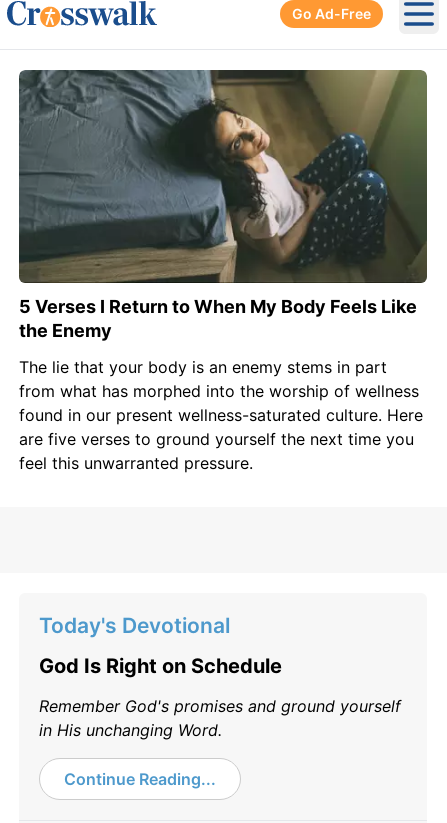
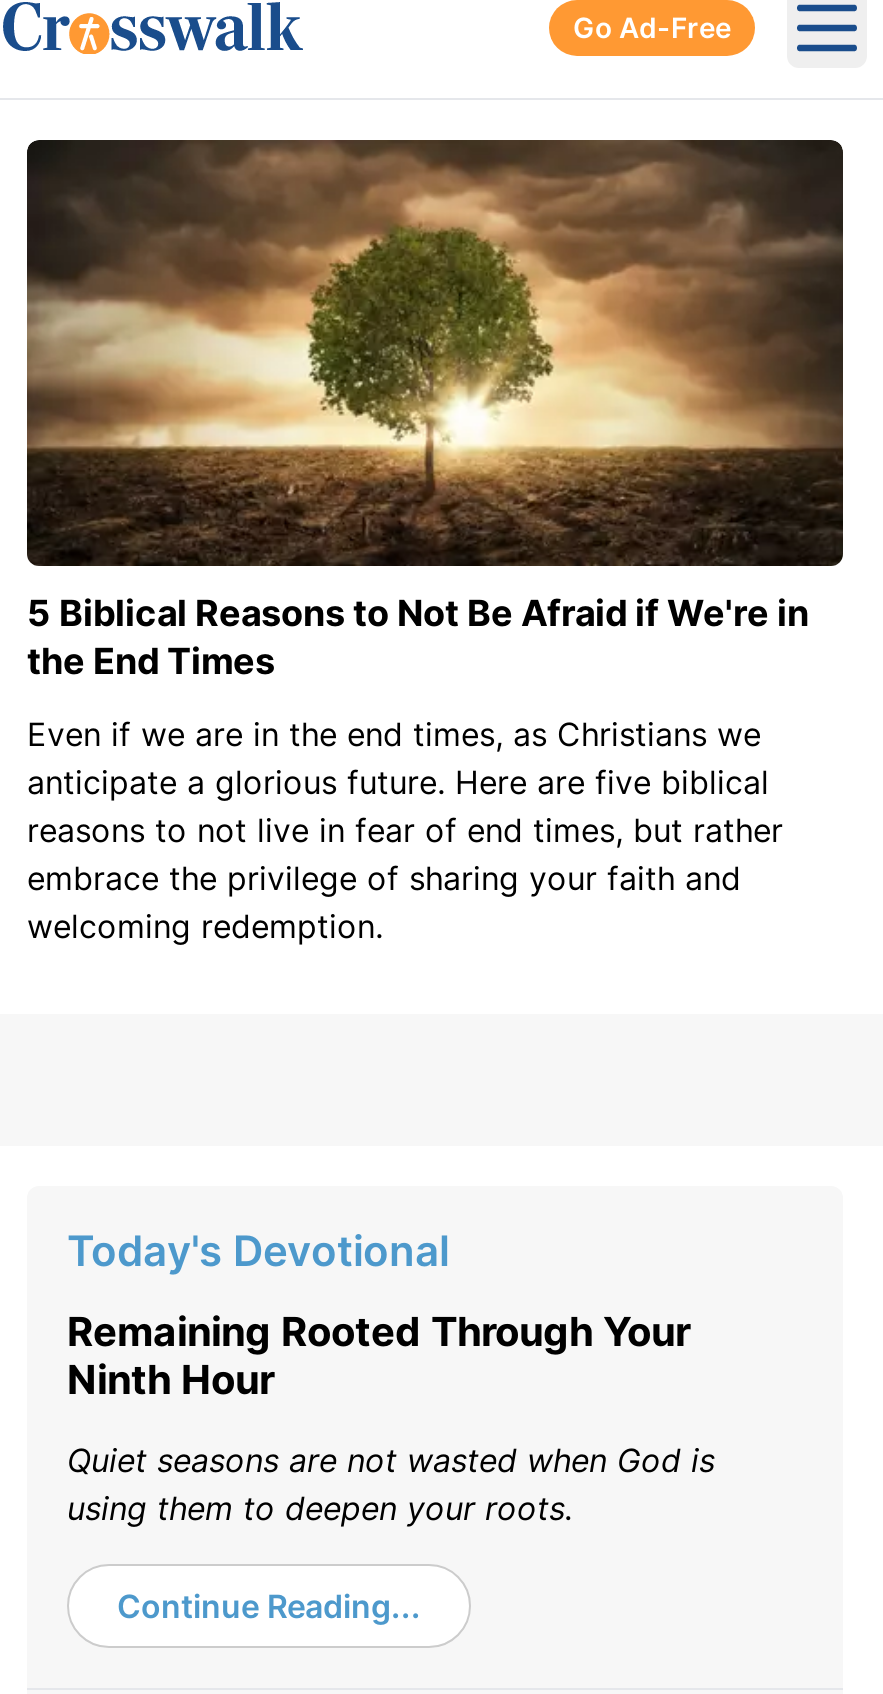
- [image]
- 5 Verses I Return to When My Body Feels Like
- the Enemy
+ [image]
+ 5 Biblical Reasons to Not Be Afraid if We're in
+ the End Times

- The lie that your body is an enemy stems in part
- from what has morphed into the worship of wellness
- found in our present wellness-saturated culture. Here
- are five verses to ground yourself the next time you
- feel this unwarranted pressure.
+ Even if we are in the end times, as Christians we
+ anticipate a glorious future. Here are five biblical
+ reasons to not live in fear of end times, but rather
+ embrace the privilege of sharing your faith and
+ welcoming redemption.

- God Is Right on Schedule
+ Remaining Rooted Through Your
+ Ninth Hour

- Remember God's promises and ground yourself
- in His unchanging Word.
+ Quiet seasons are not wasted when God is
+ using them to deepen your roots.
